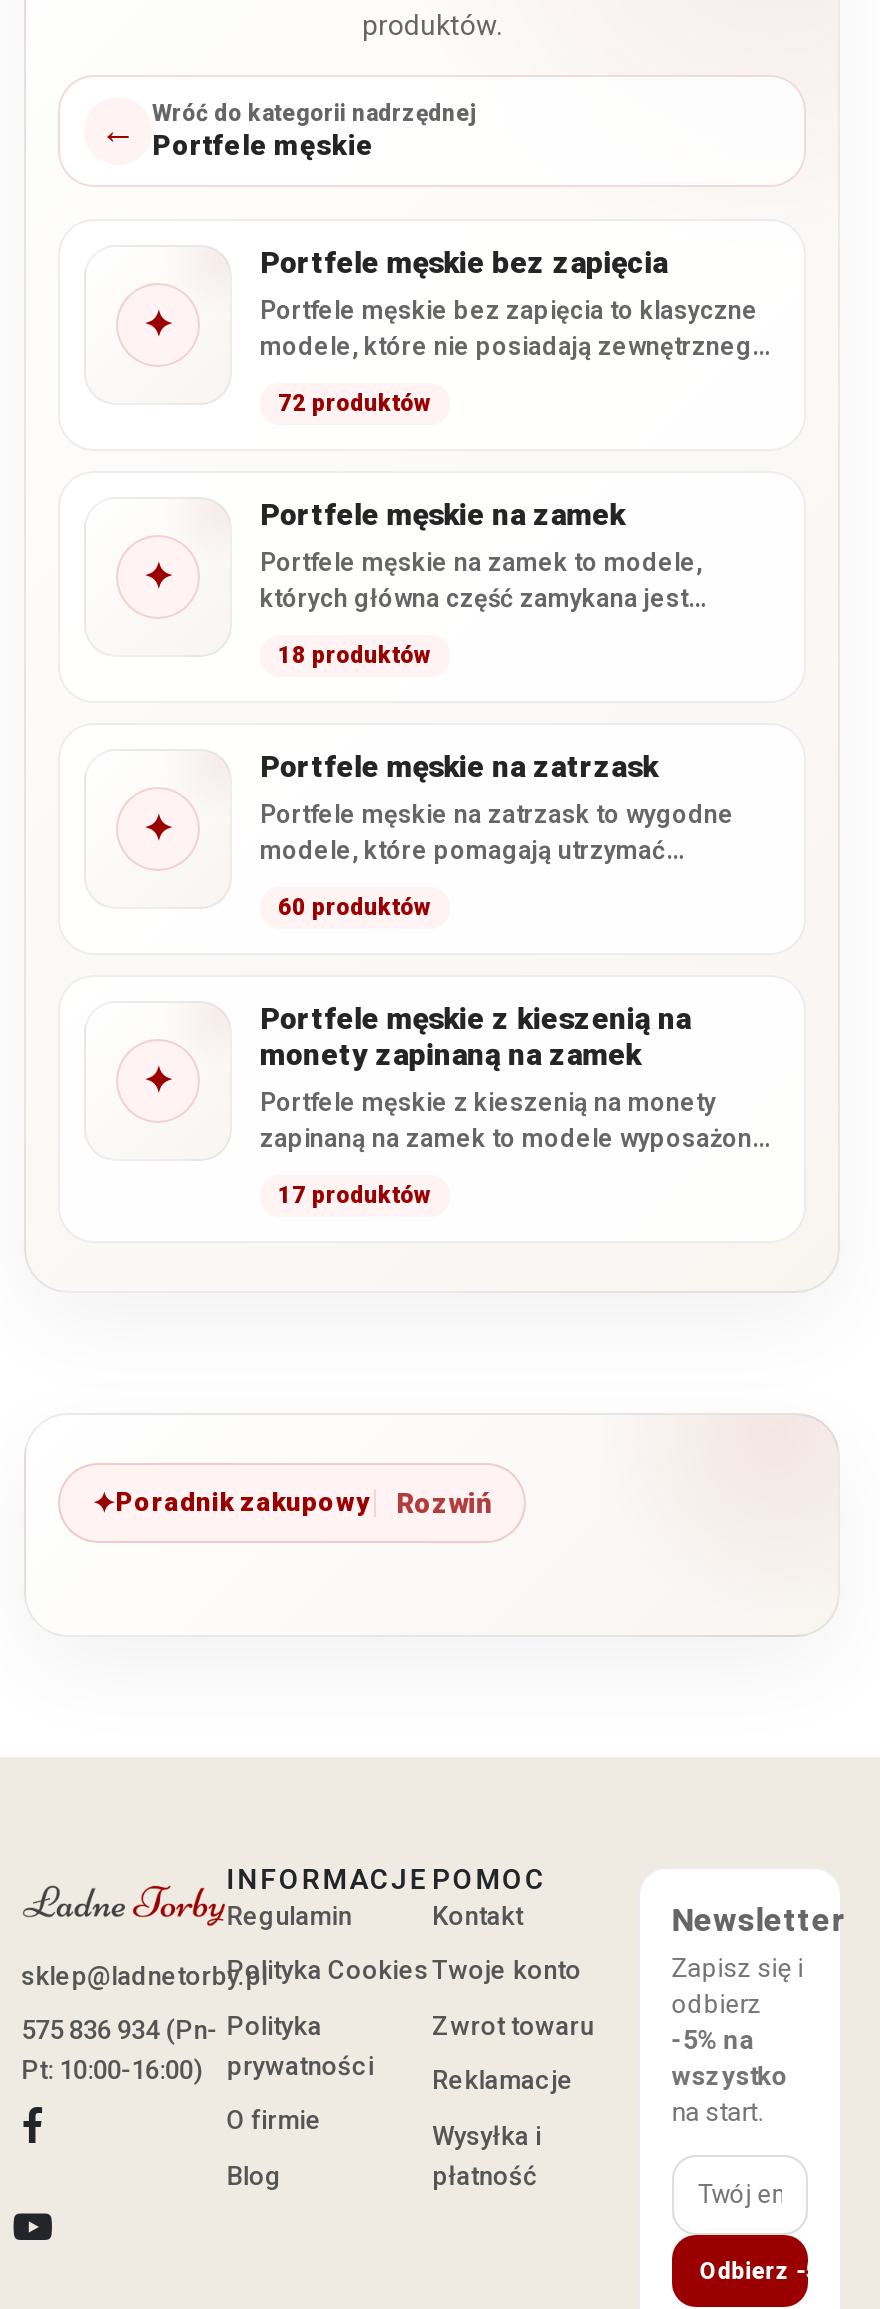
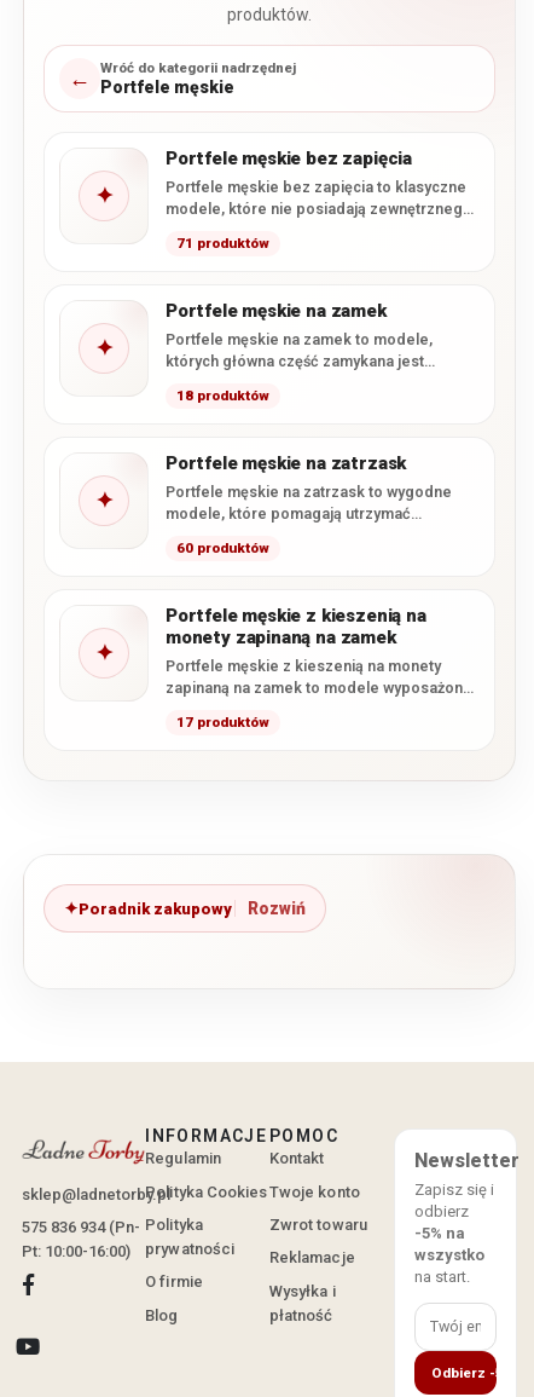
- 72 produktów
+ 71 produktów
